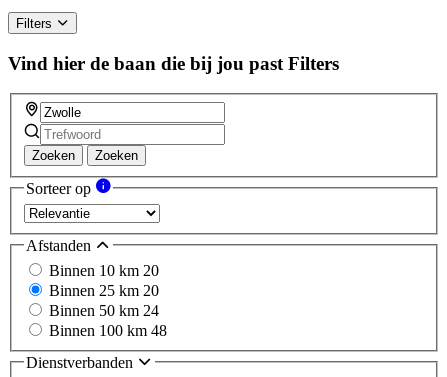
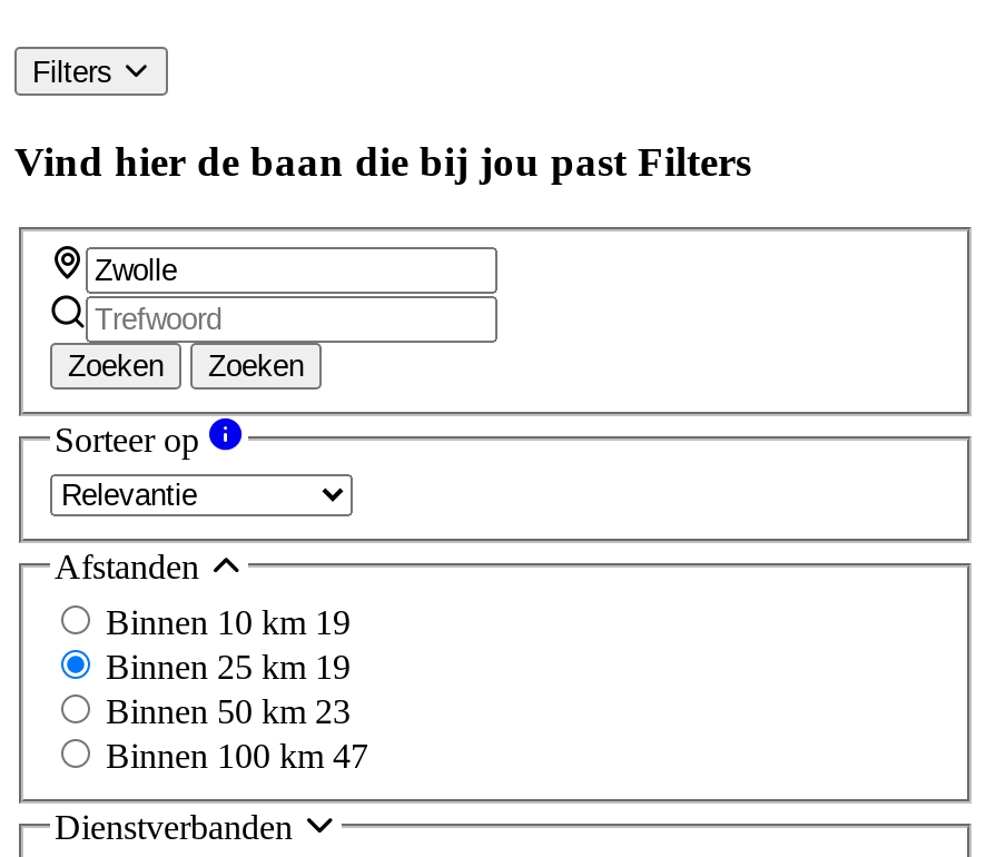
- Binnen 10 km 20
+ Binnen 10 km 19

- Binnen 25 km 20
+ Binnen 25 km 19

- Binnen 50 km 24
+ Binnen 50 km 23

- Binnen 100 km 48
+ Binnen 100 km 47
